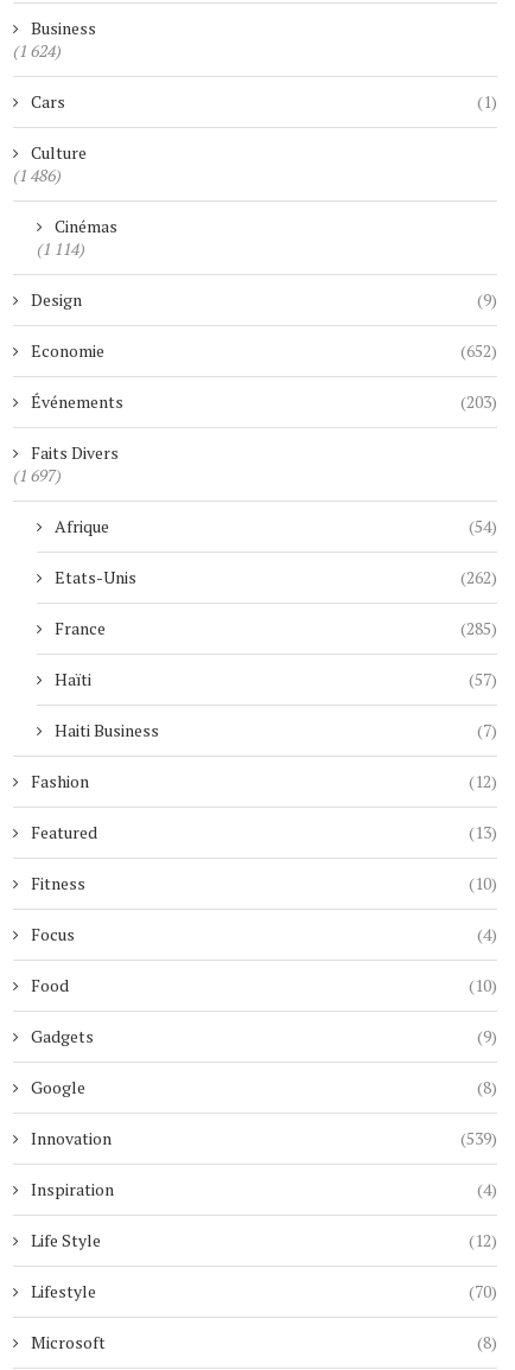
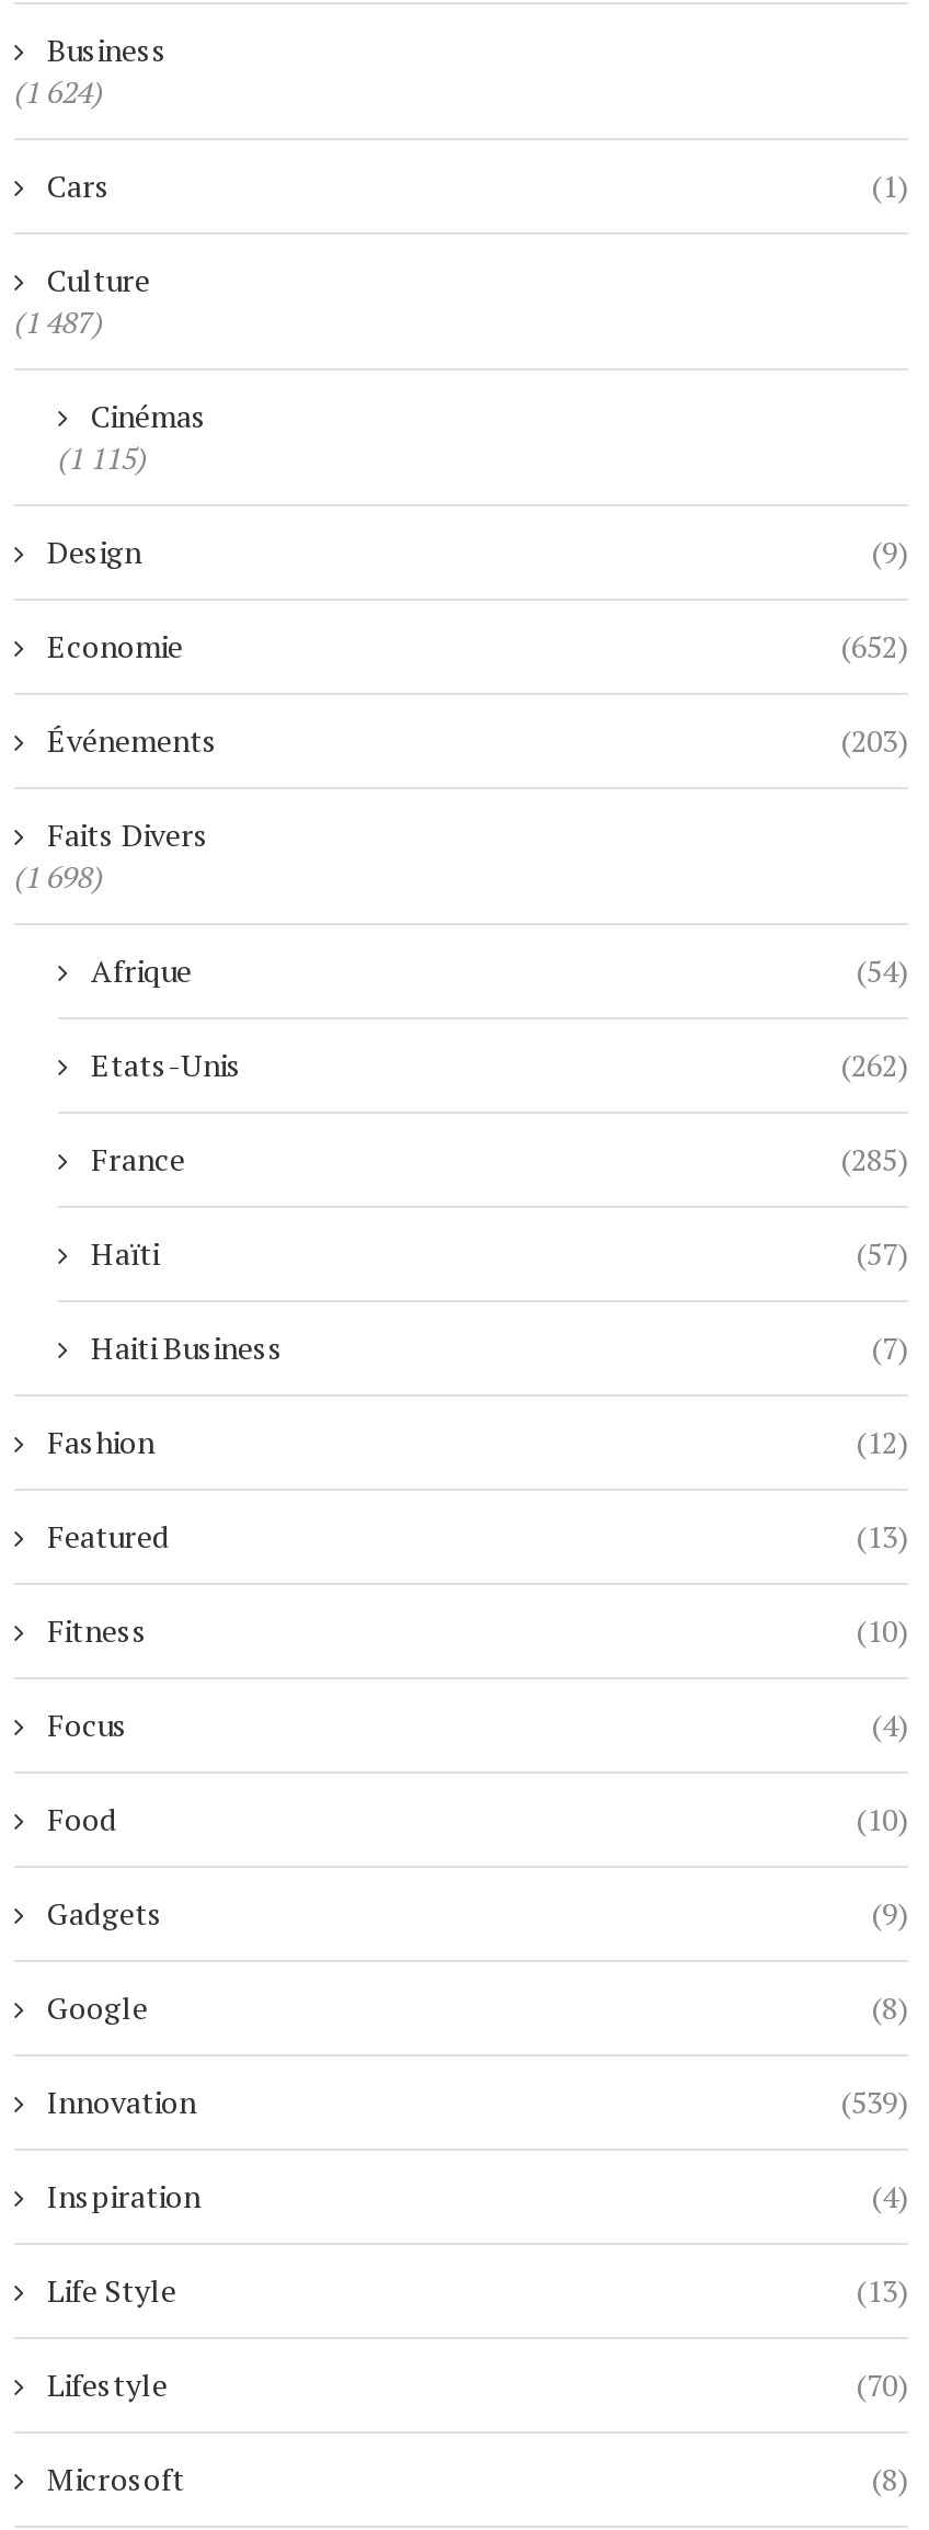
- (1 486)
+ (1 487)

- (1 114)
+ (1 115)

- (1 697)
+ (1 698)

- (12)
+ (13)
